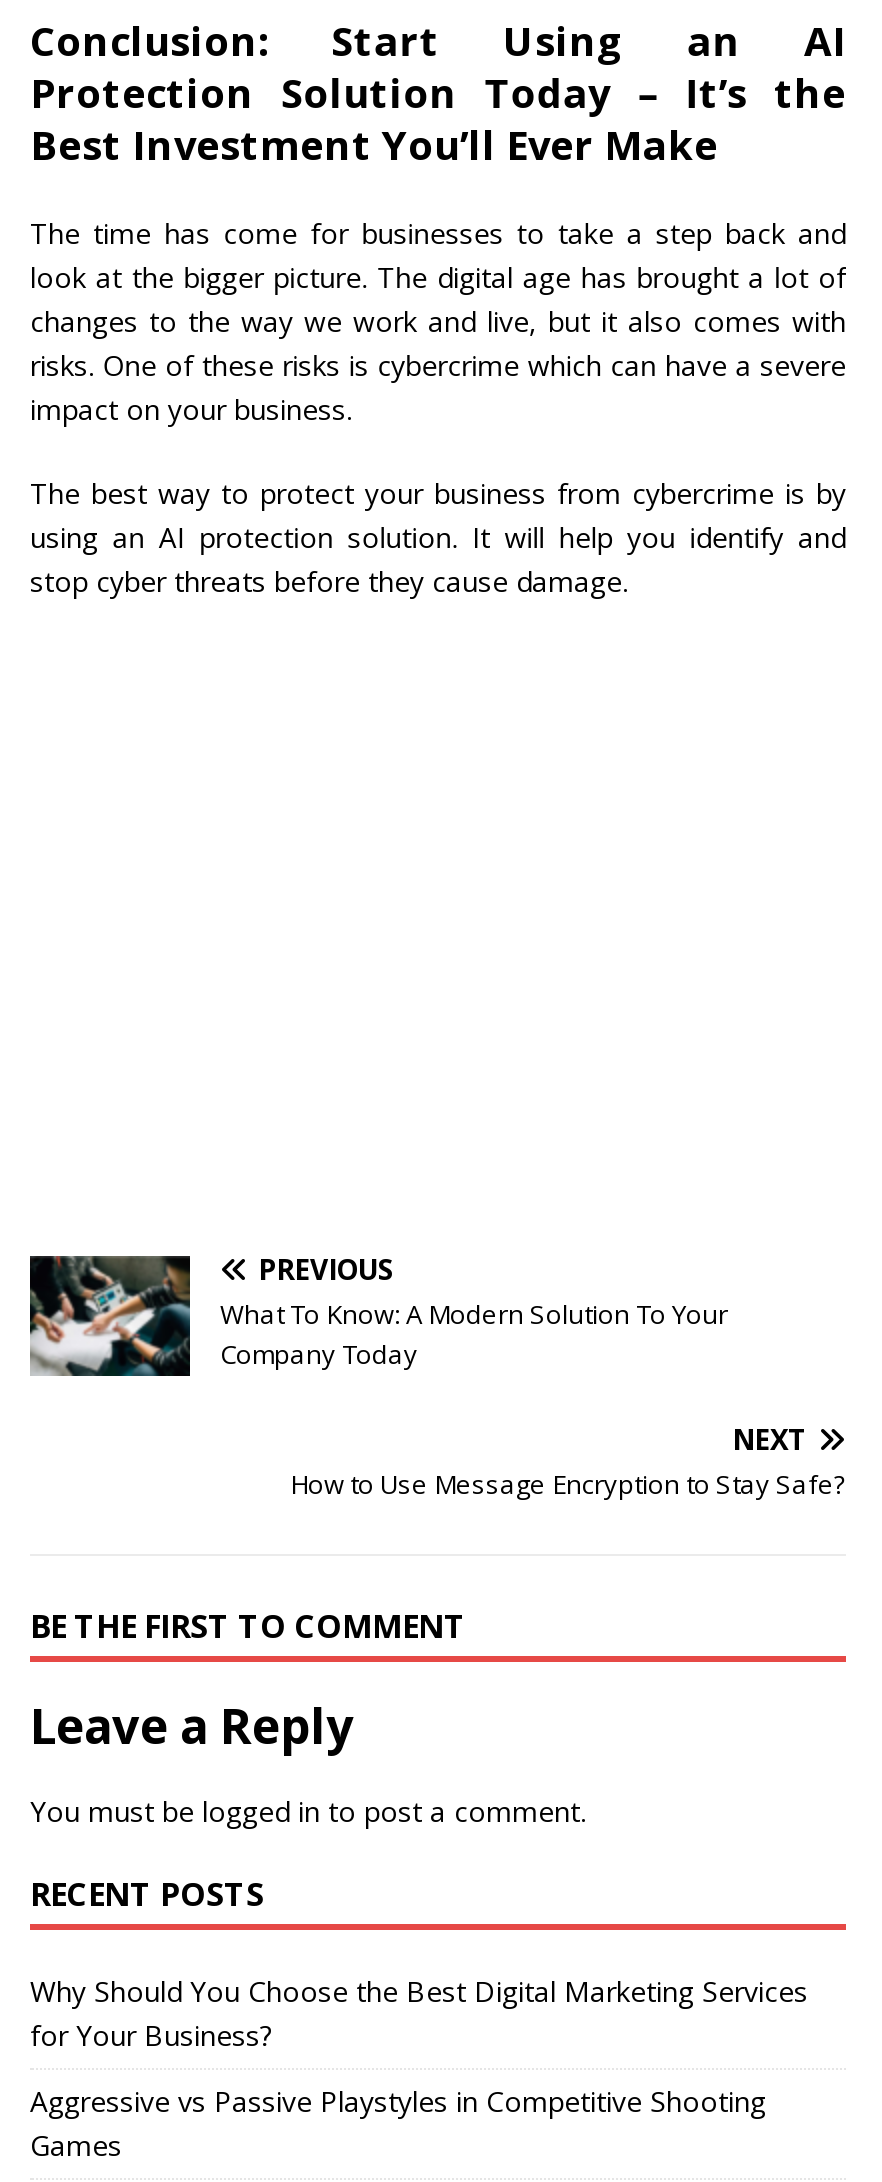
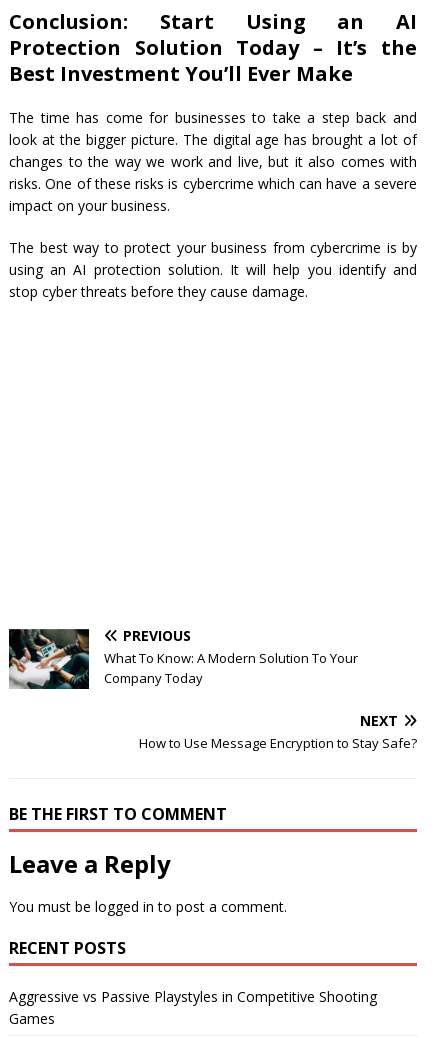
- Why Should You Choose the Best Digital Marketing Services
- for Your Business?
